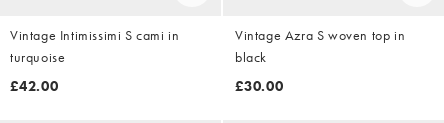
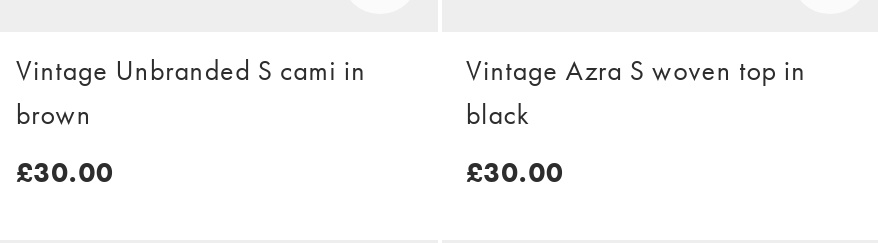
- Vintage Intimissimi S cami in
- turquoise
+ Vintage Unbranded S cami in
+ brown

- £42.00
+ £30.00
